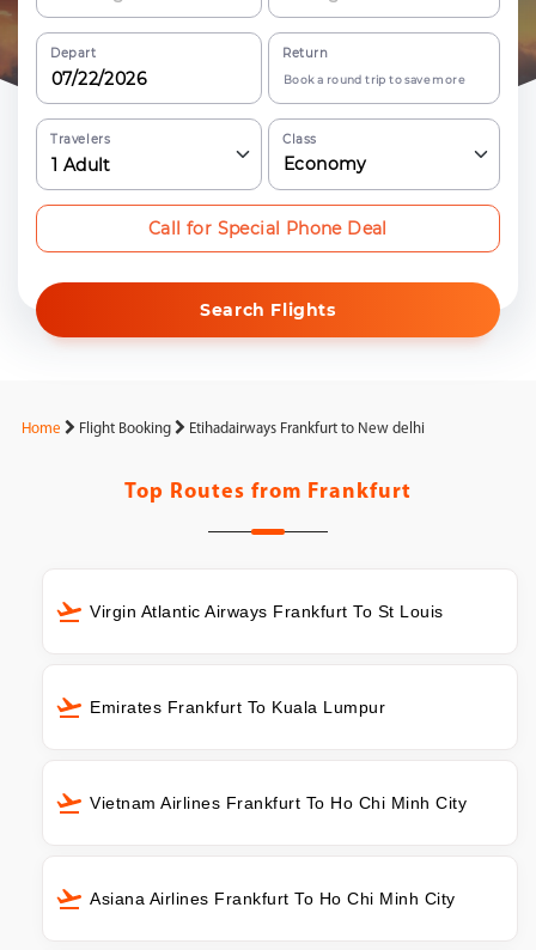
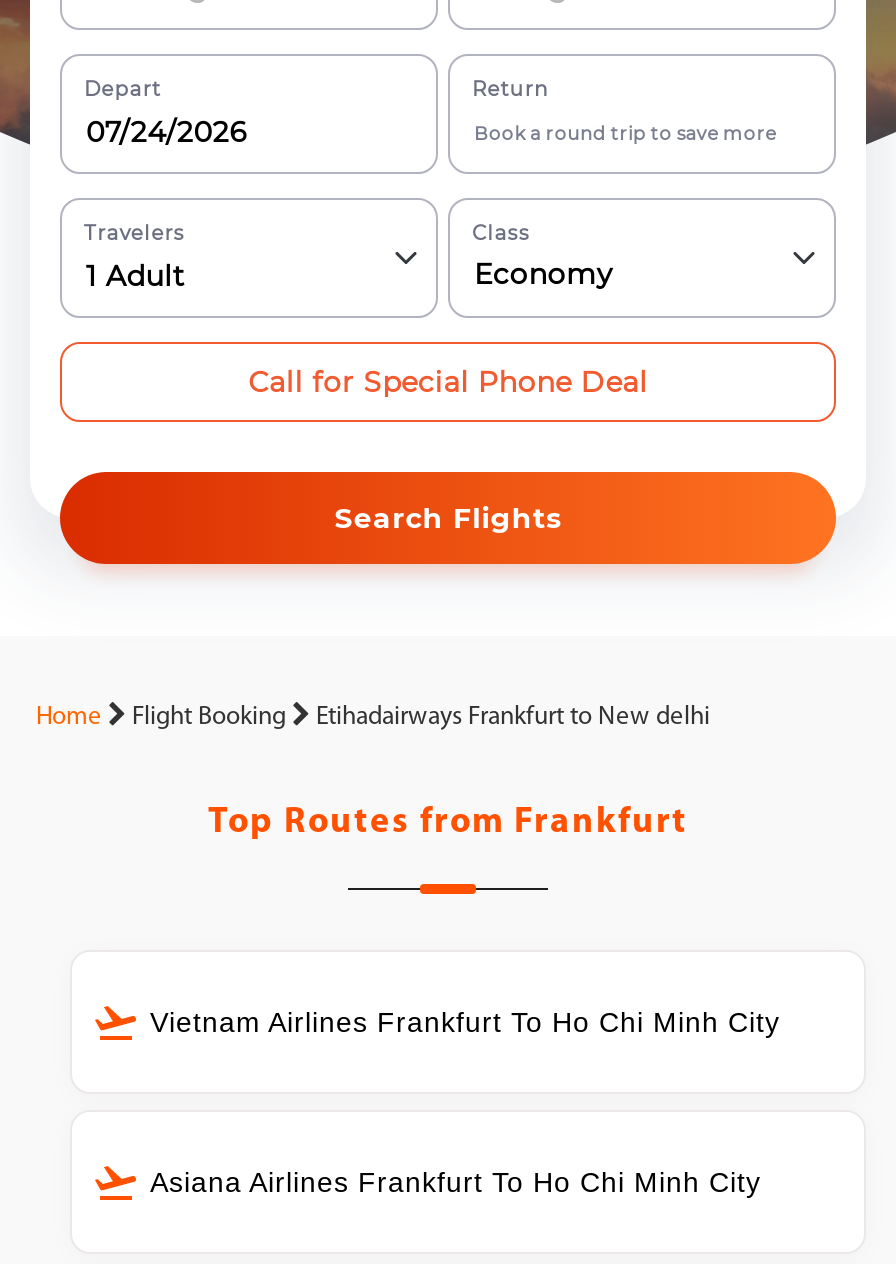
- Virgin Atlantic Airways Frankfurt To St Louis

- Emirates Frankfurt To Kuala Lumpur
